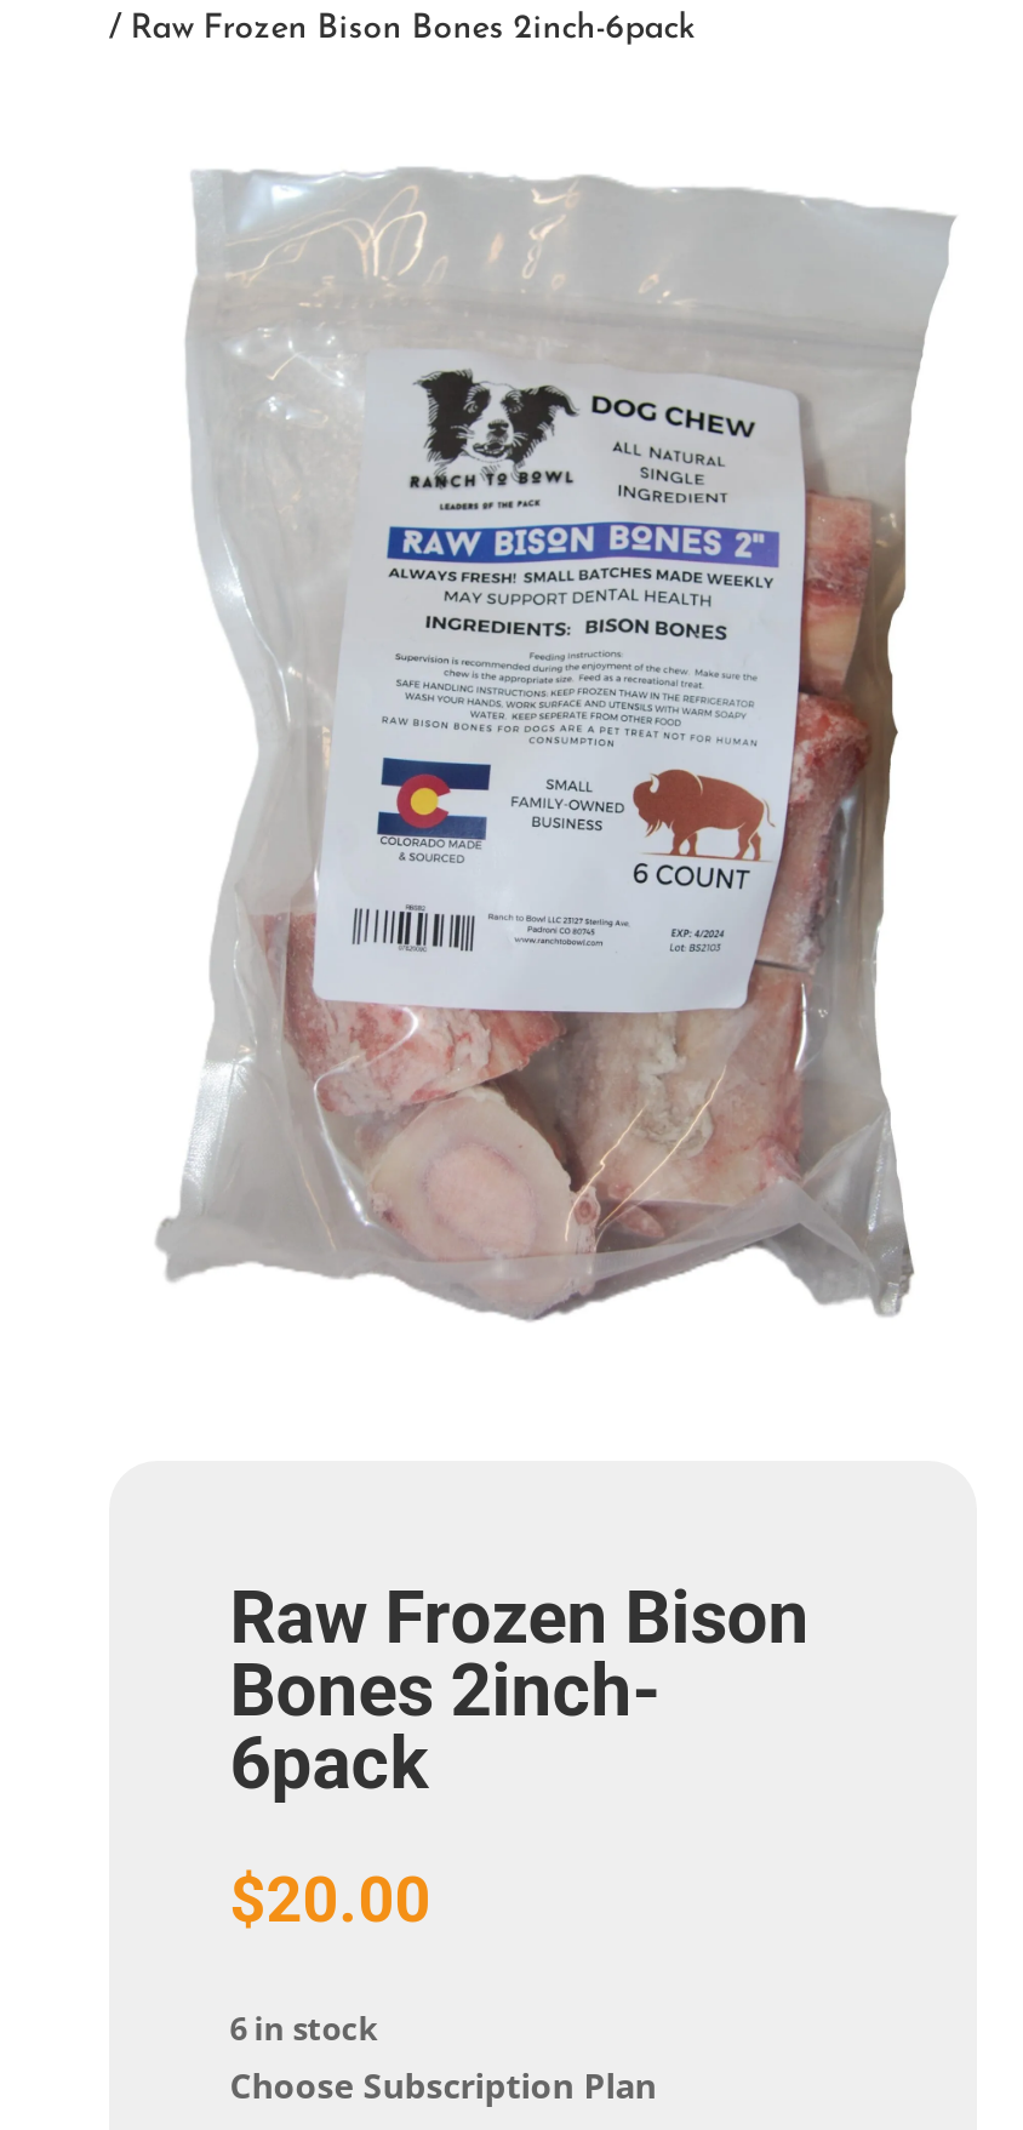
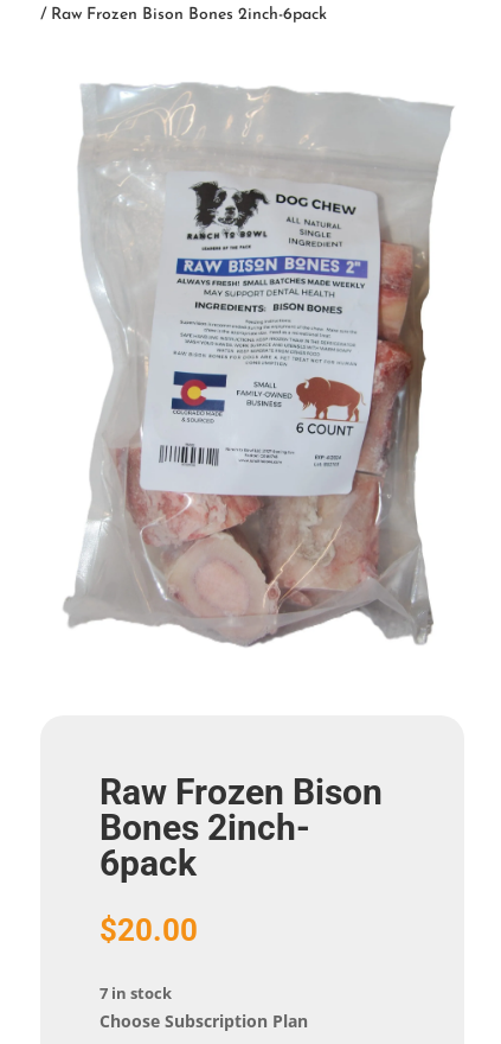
- 6 in stock
+ 7 in stock
